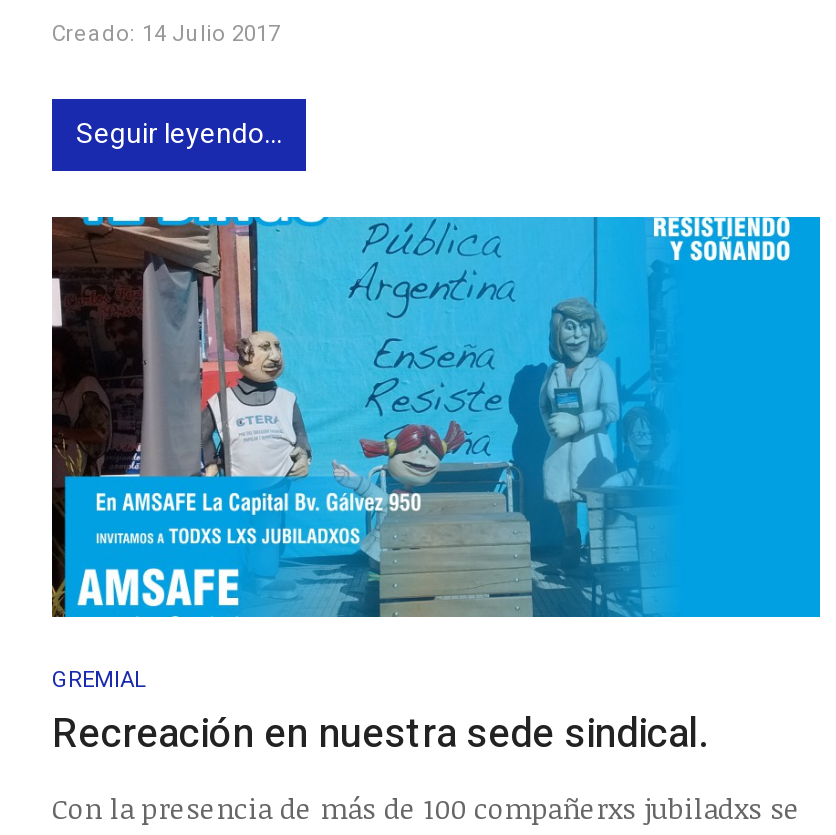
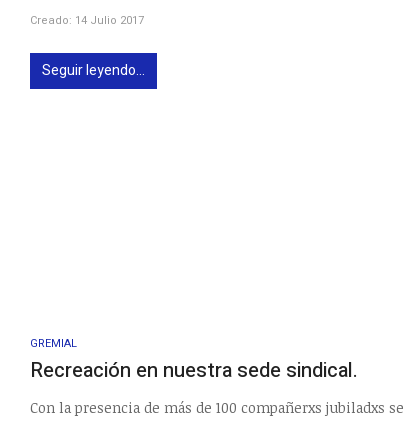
- [image]
